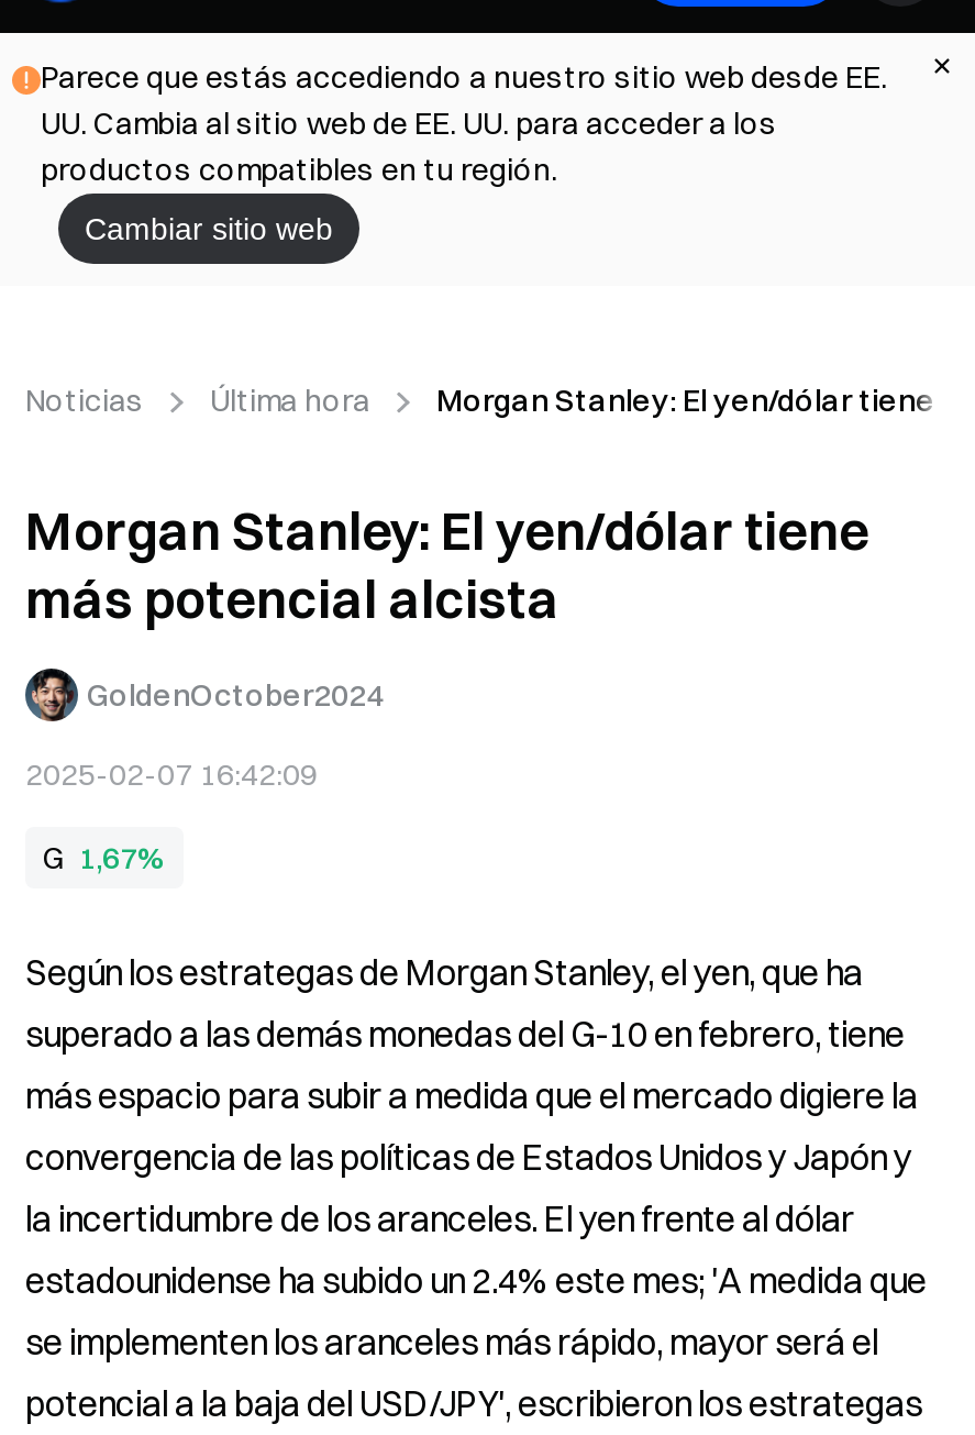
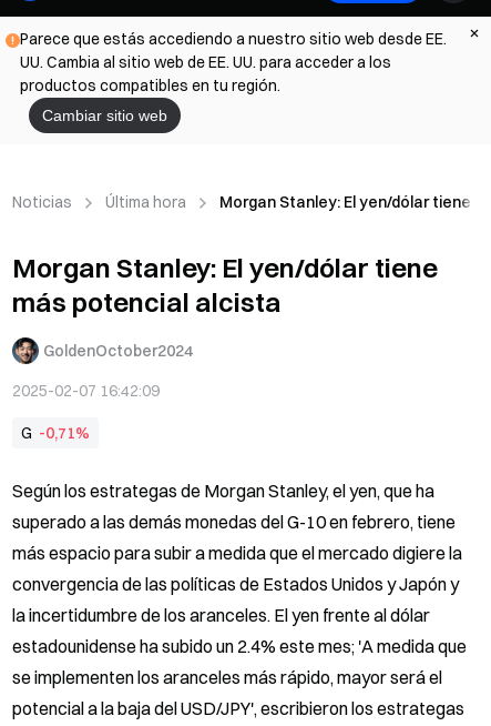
- G 1,67%
+ G -0,71%
